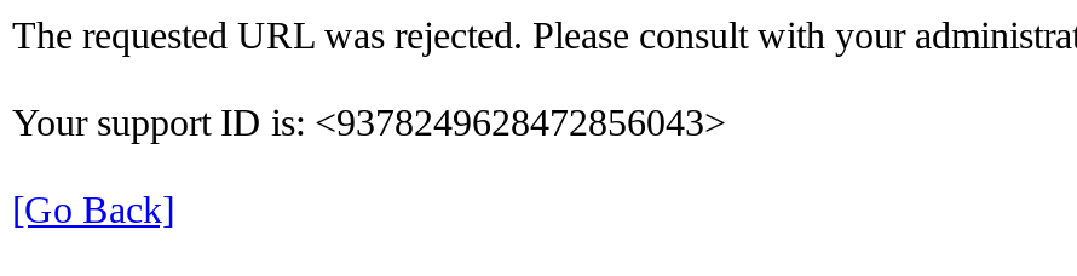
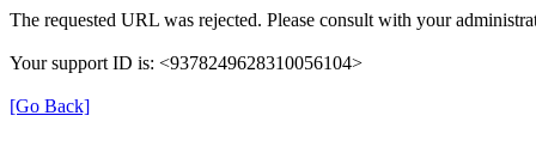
- Your support ID is: <9378249628472856043>
+ Your support ID is: <9378249628310056104>
